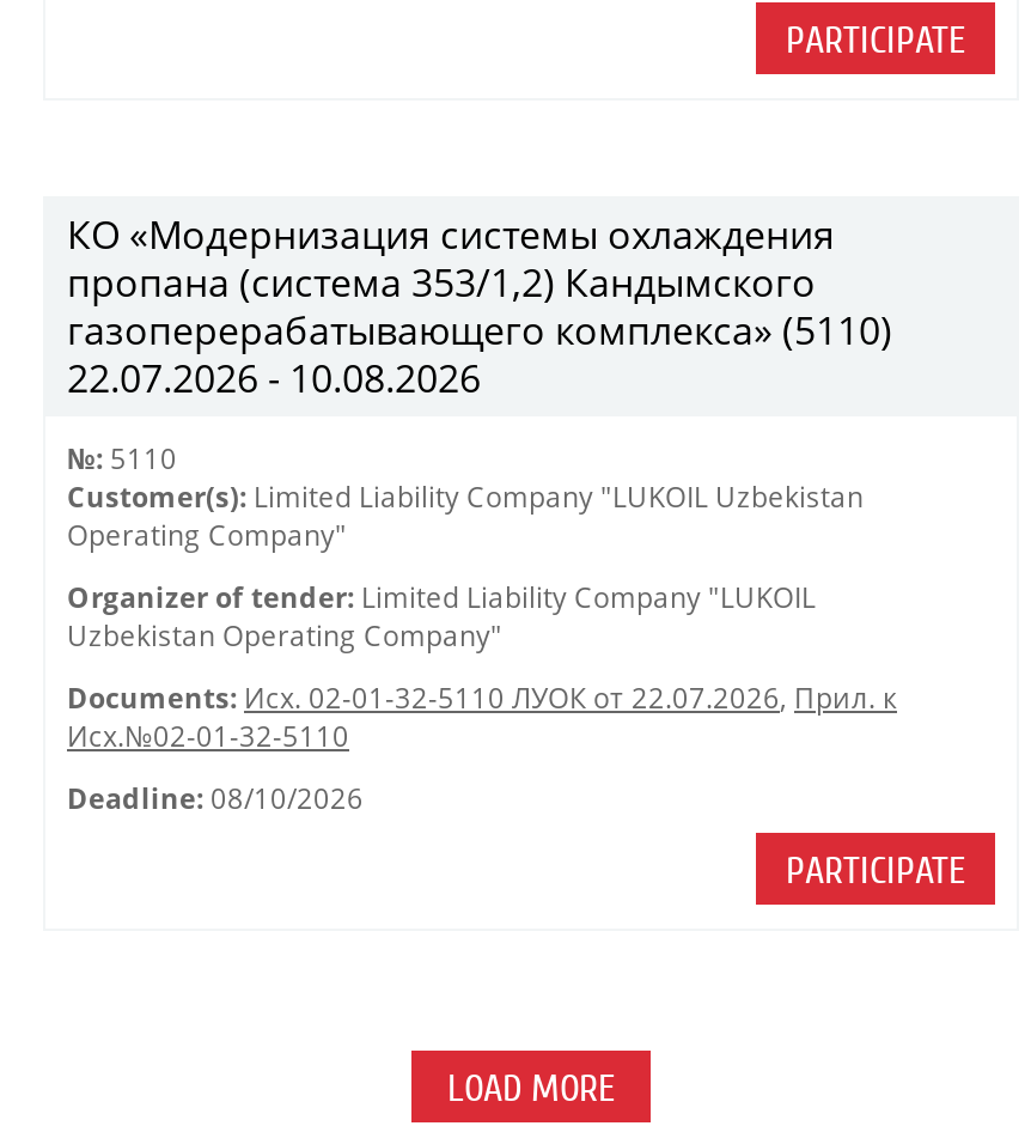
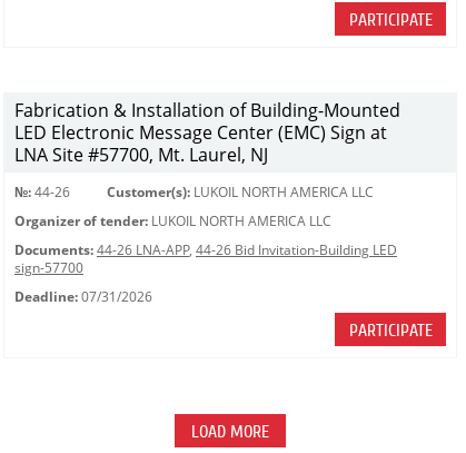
- КО «Модернизация системы охлаждения
- пропана (система 353/1,2) Кандымского
- газоперерабатывающего комплекса» (5110)
- 22.07.2026 - 10.08.2026
+ Fabrication & Installation of Building-Mounted
+ LED Electronic Message Center (EMC) Sign at
+ LNA Site #57700, Mt. Laurel, NJ

- №: 5110
- Customer(s): Limited Liability Company "LUKOIL Uzbekistan
- Operating Company"
+ №: 44-26
+ Customer(s): LUKOIL NORTH AMERICA LLC

- Organizer of tender: Limited Liability Company "LUKOIL
- Uzbekistan Operating Company"
+ Organizer of tender: LUKOIL NORTH AMERICA LLC

- Documents: Исх. 02-01-32-5110 ЛУОК от 22.07.2026, Прил. к
- Исх.№02-01-32-5110
+ Documents: 44-26 LNA-APP, 44-26 Bid Invitation-Building LED
+ sign-57700

- Deadline: 08/10/2026
+ Deadline: 07/31/2026
